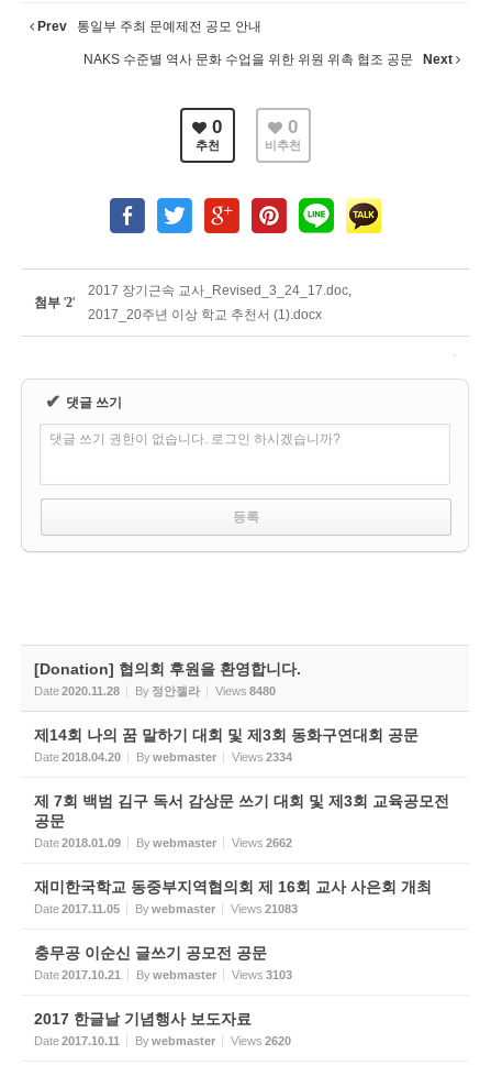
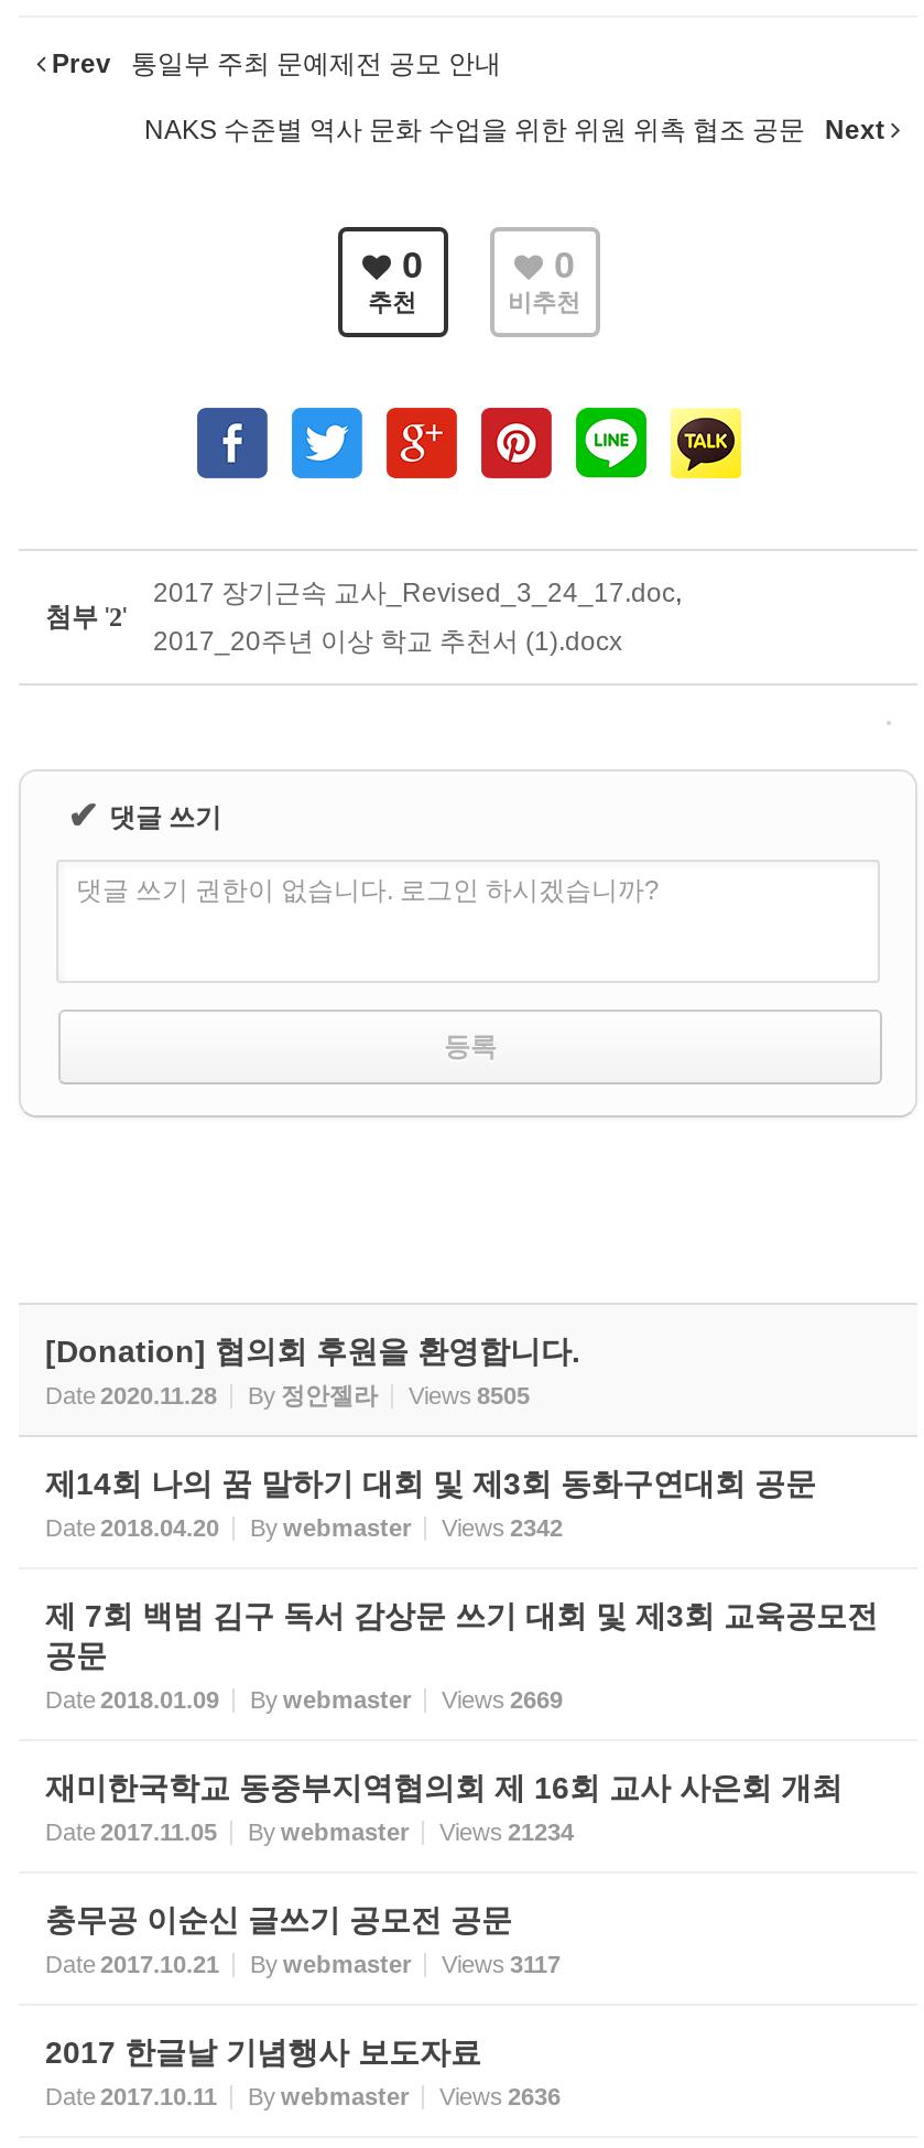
- Date 2020.11.28 By 정안젤라 Views 8480
+ Date 2020.11.28 By 정안젤라 Views 8505

- Date 2018.04.20 By webmaster Views 2334
+ Date 2018.04.20 By webmaster Views 2342

- Date 2018.01.09 By webmaster Views 2662
+ Date 2018.01.09 By webmaster Views 2669

- Date 2017.11.05 By webmaster Views 21083
+ Date 2017.11.05 By webmaster Views 21234

- Date 2017.10.21 By webmaster Views 3103
+ Date 2017.10.21 By webmaster Views 3117

- Date 2017.10.11 By webmaster Views 2620
+ Date 2017.10.11 By webmaster Views 2636
